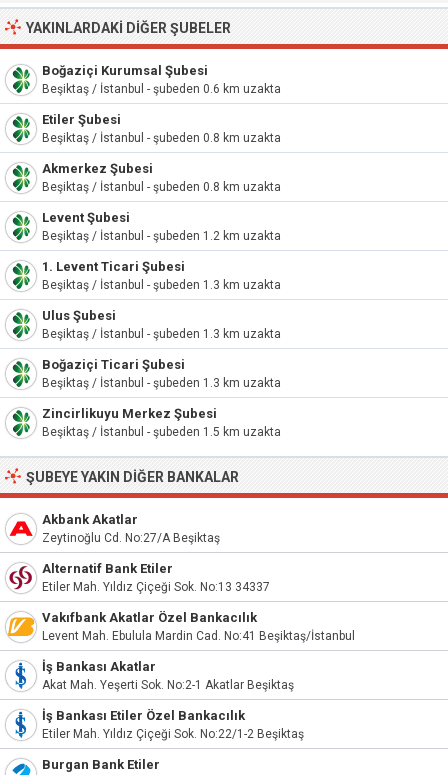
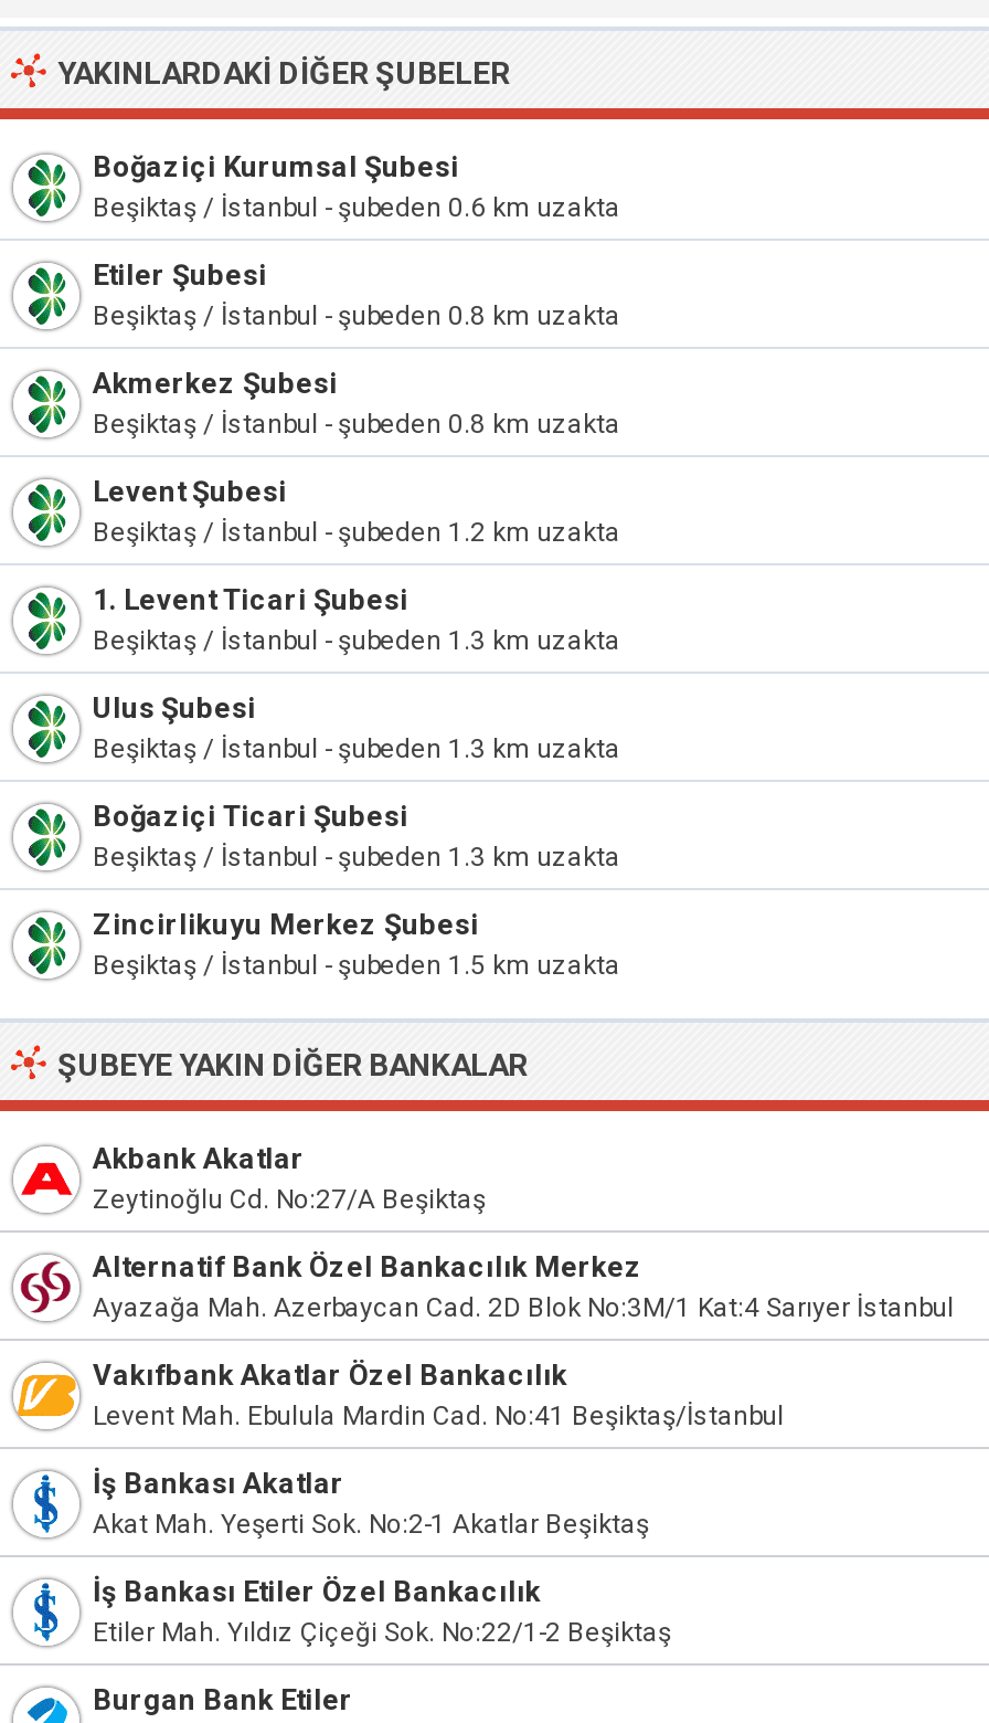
- Alternatif Bank Etiler
- Etiler Mah. Yıldız Çiçeği Sok. No:13 34337
+ Alternatif Bank Özel Bankacılık Merkez
+ Ayazağa Mah. Azerbaycan Cad. 2D Blok No:3M/1 Kat:4 Sarıyer İstanbul
